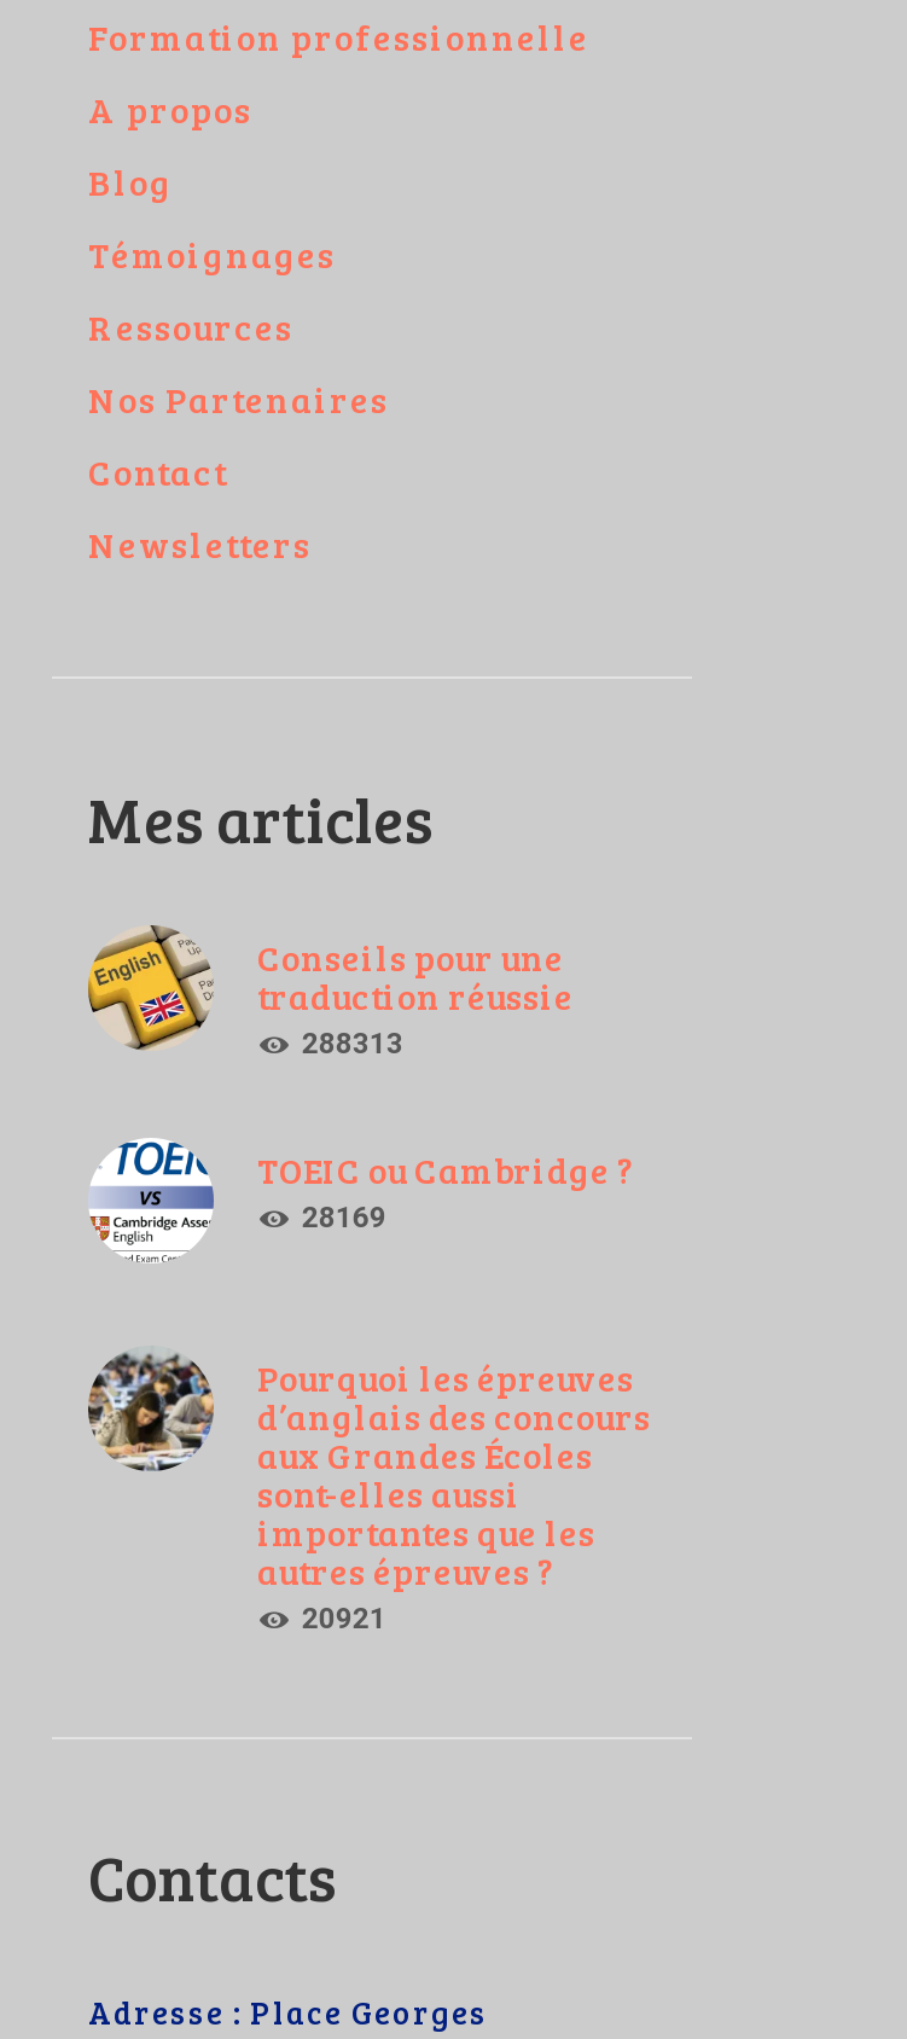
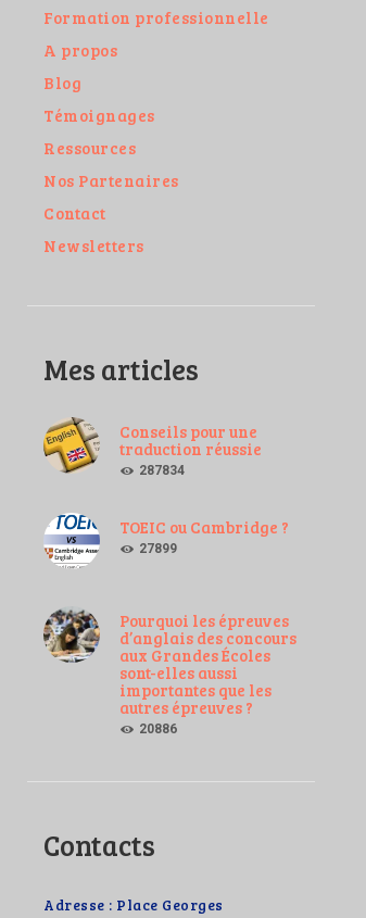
- 288313
+ 287834

- 28169
+ 27899

- 20921
+ 20886
